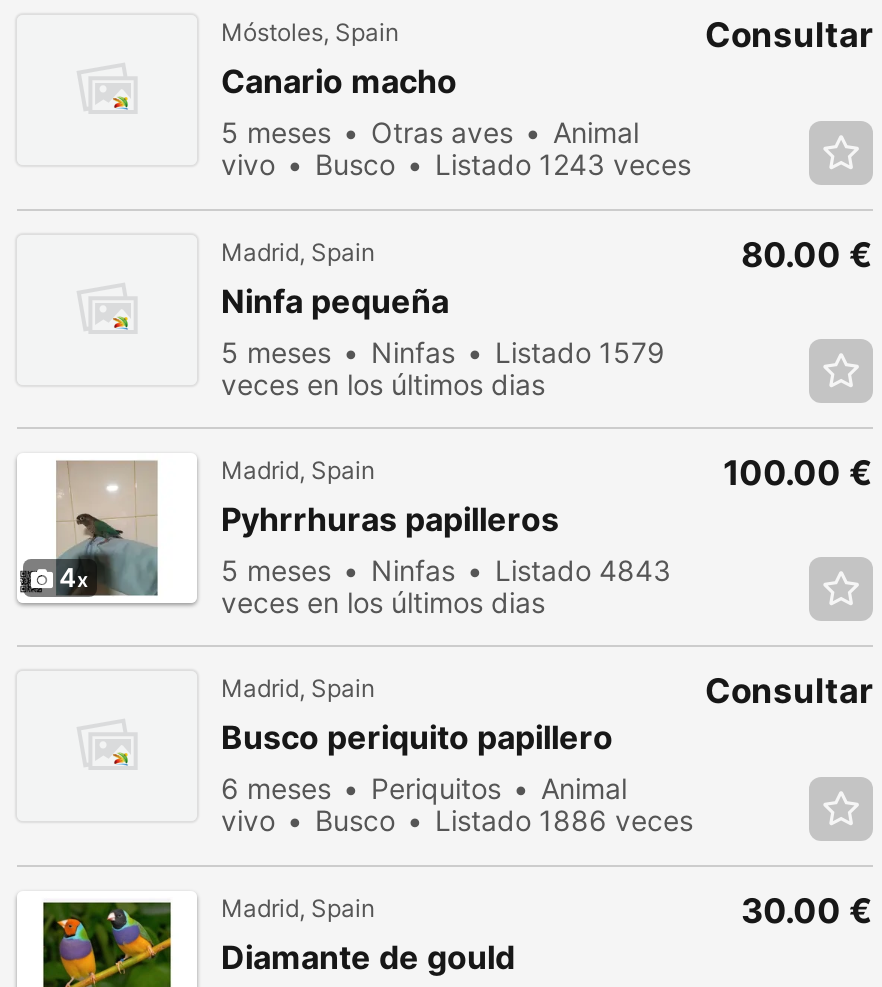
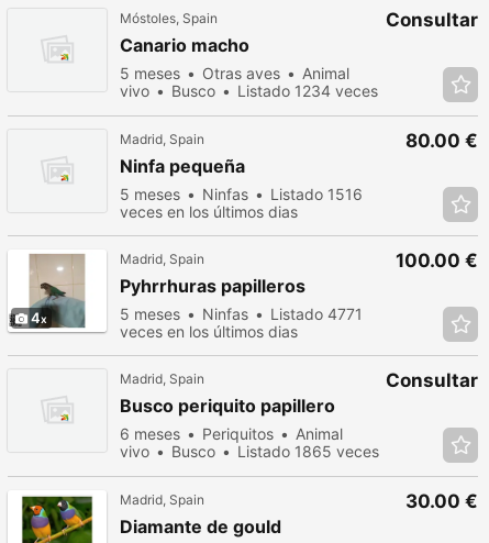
- Listado 1243 veces
+ Listado 1234 veces

- 5 meses Ninfas Listado 1579
+ 5 meses Ninfas Listado 1516

- 5 meses Ninfas Listado 4843
+ 5 meses Ninfas Listado 4771

- Listado 1886 veces
+ Listado 1865 veces
